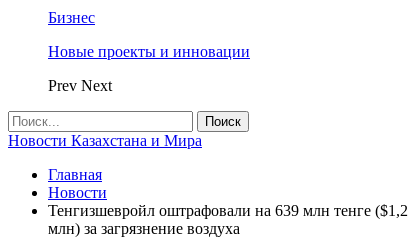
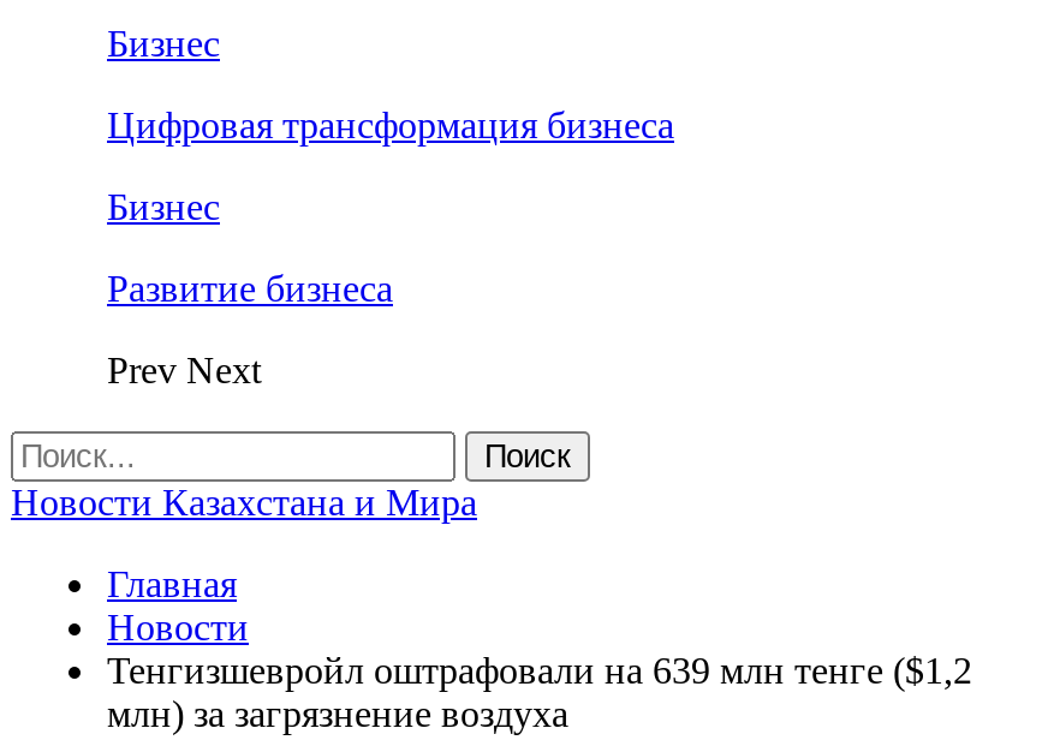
- Новые проекты и инновации
+ Цифровая трансформация бизнеса
+ Бизнес
+ Развитие бизнеса
